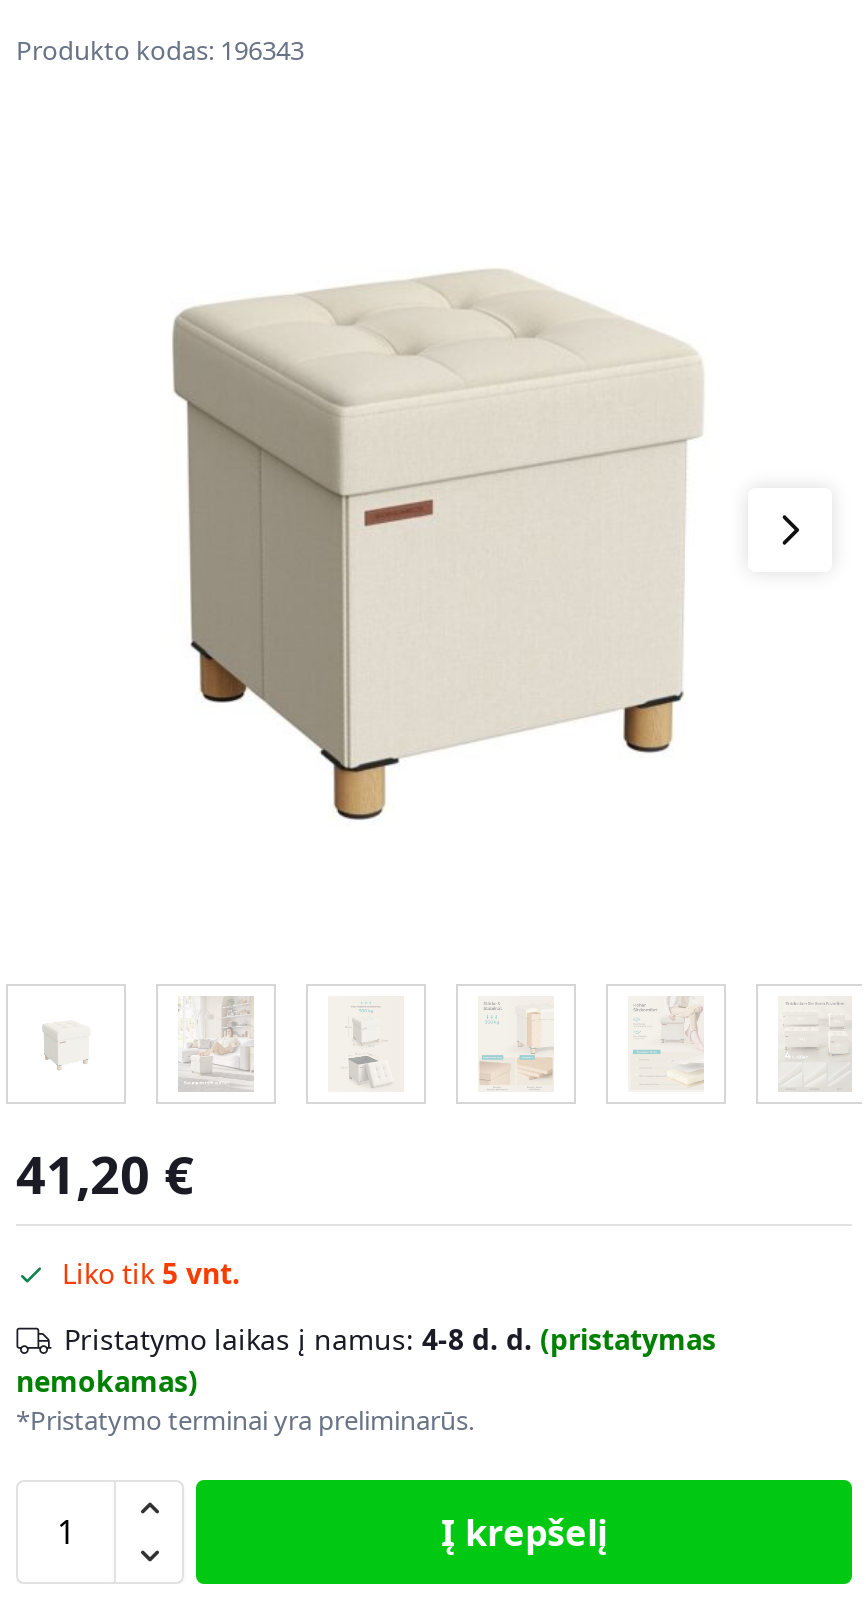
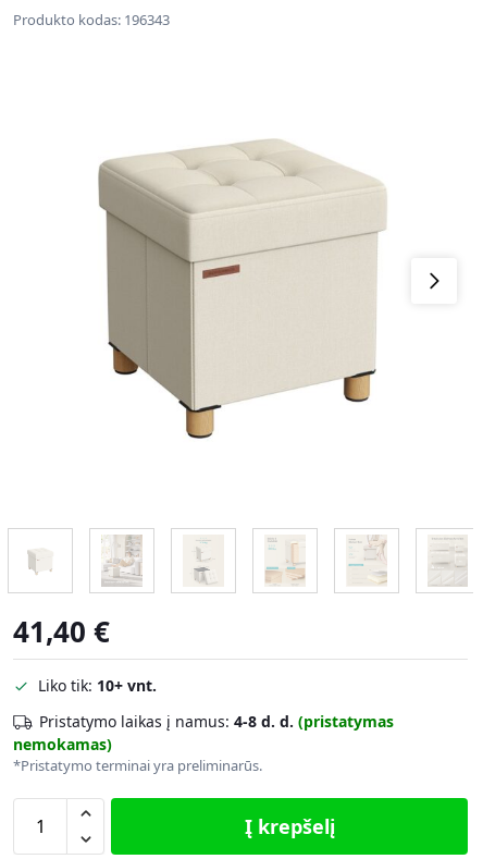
- 41,20 €
+ 41,40 €

- Liko tik 5 vnt.
+ Liko tik: 10+ vnt.
